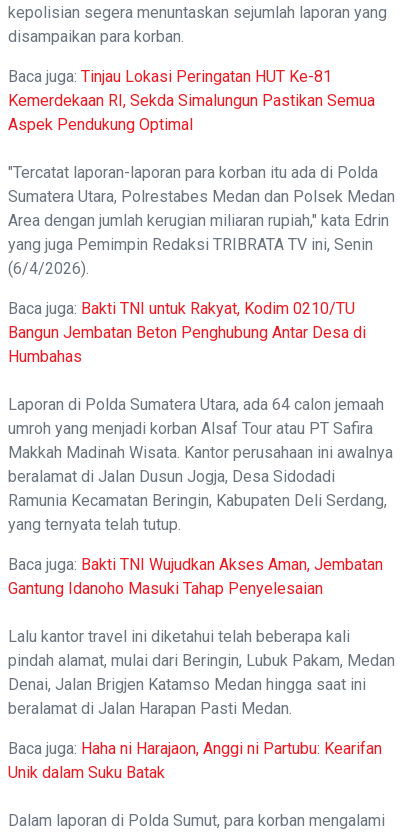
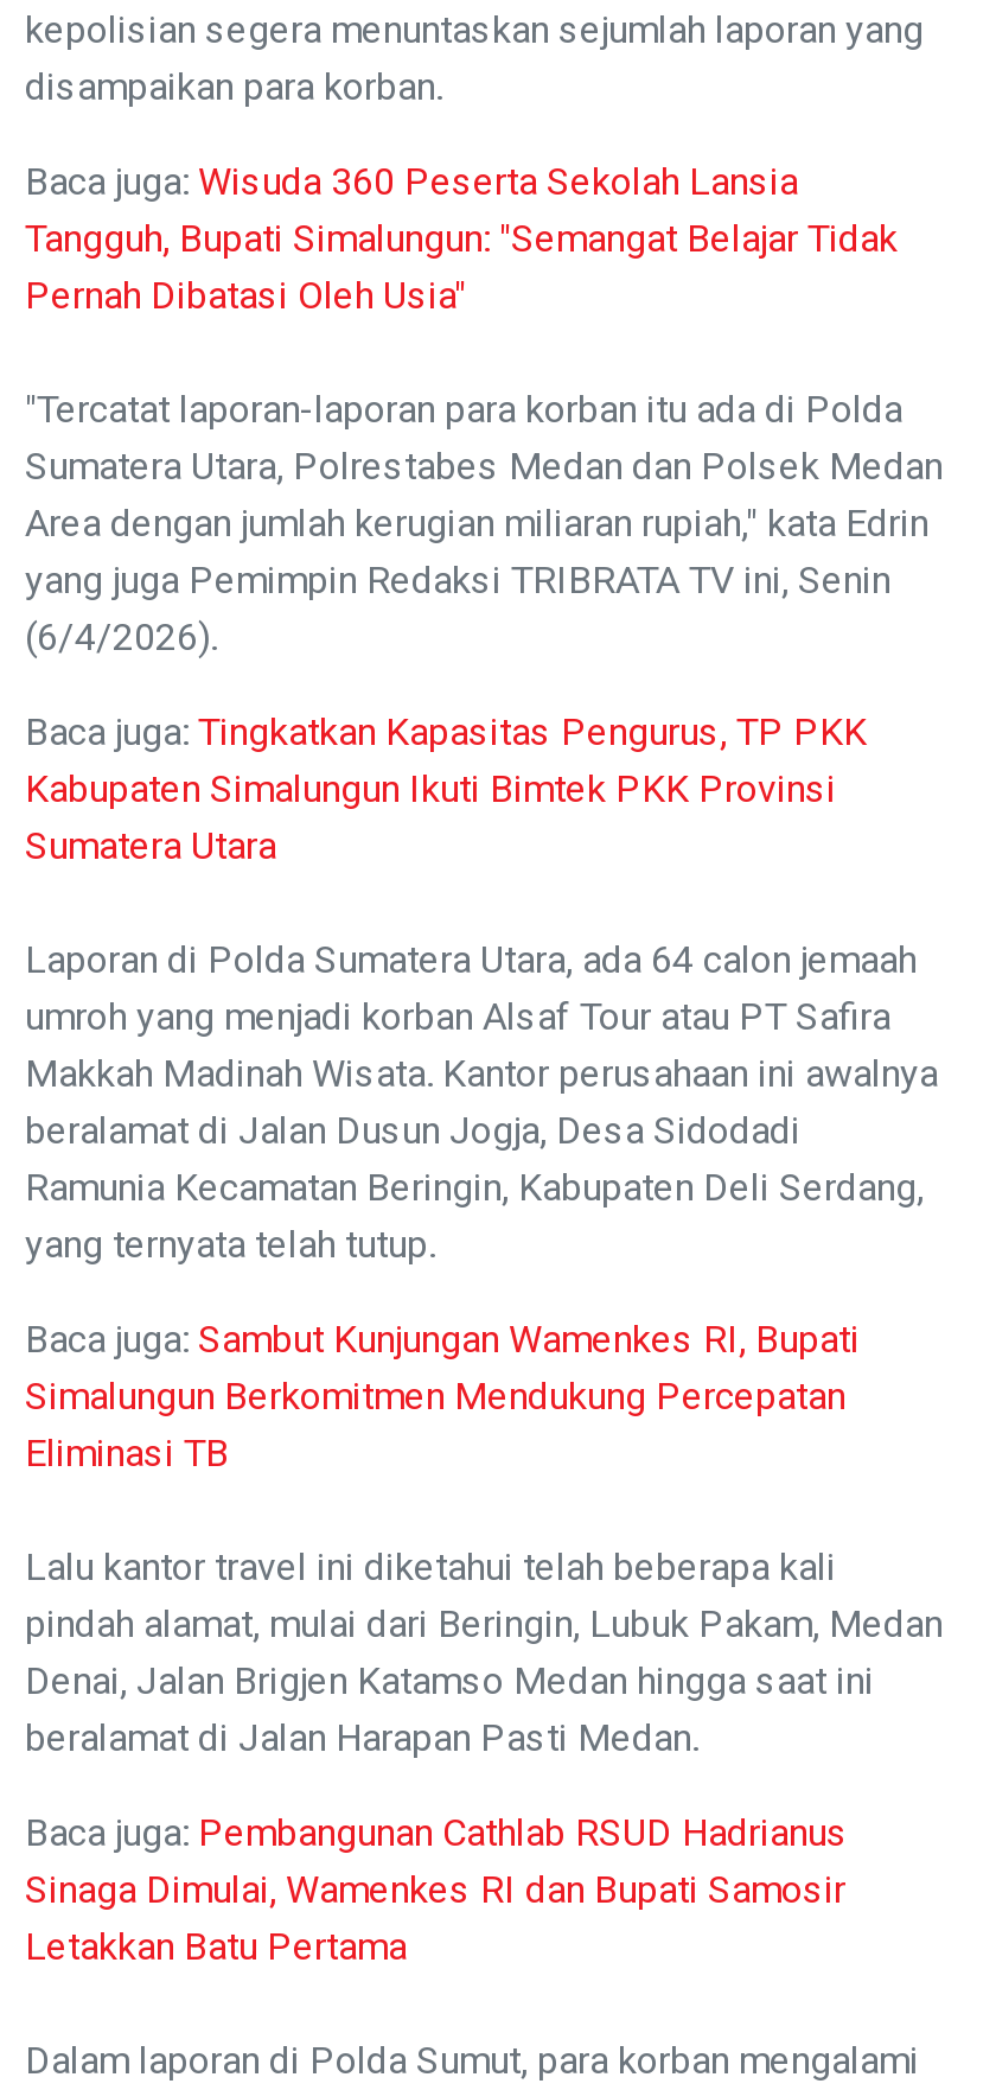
- Baca juga: Tinjau Lokasi Peringatan HUT Ke-81
- Kemerdekaan RI, Sekda Simalungun Pastikan Semua
- Aspek Pendukung Optimal
+ Baca juga: Wisuda 360 Peserta Sekolah Lansia
+ Tangguh, Bupati Simalungun: "Semangat Belajar Tidak
+ Pernah Dibatasi Oleh Usia"

- Baca juga: Bakti TNI untuk Rakyat, Kodim 0210/TU
- Bangun Jembatan Beton Penghubung Antar Desa di
- Humbahas
+ Baca juga: Tingkatkan Kapasitas Pengurus, TP PKK
+ Kabupaten Simalungun Ikuti Bimtek PKK Provinsi
+ Sumatera Utara

- Baca juga: Bakti TNI Wujudkan Akses Aman, Jembatan
- Gantung Idanoho Masuki Tahap Penyelesaian
+ Baca juga: Sambut Kunjungan Wamenkes RI, Bupati
+ Simalungun Berkomitmen Mendukung Percepatan
+ Eliminasi TB

- Baca juga: Haha ni Harajaon, Anggi ni Partubu: Kearifan
- Unik dalam Suku Batak
+ Baca juga: Pembangunan Cathlab RSUD Hadrianus
+ Sinaga Dimulai, Wamenkes RI dan Bupati Samosir
+ Letakkan Batu Pertama
